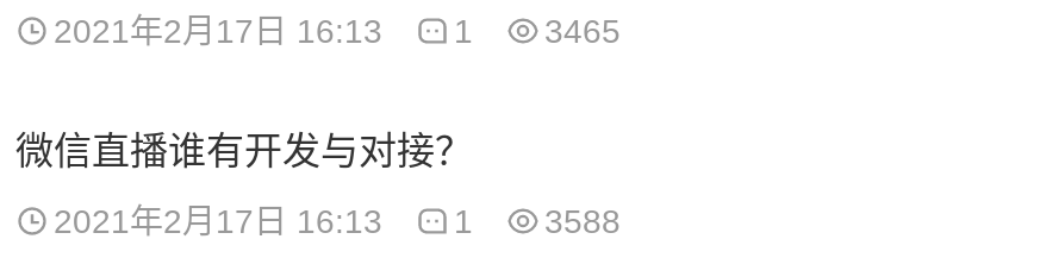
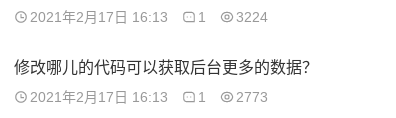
- 2021年2月17日 16:13 1 3465
+ 2021年2月17日 16:13 1 3224

- 微信直播谁有开发与对接？
+ 修改哪儿的代码可以获取后台更多的数据？

- 2021年2月17日 16:13 1 3588
+ 2021年2月17日 16:13 1 2773
